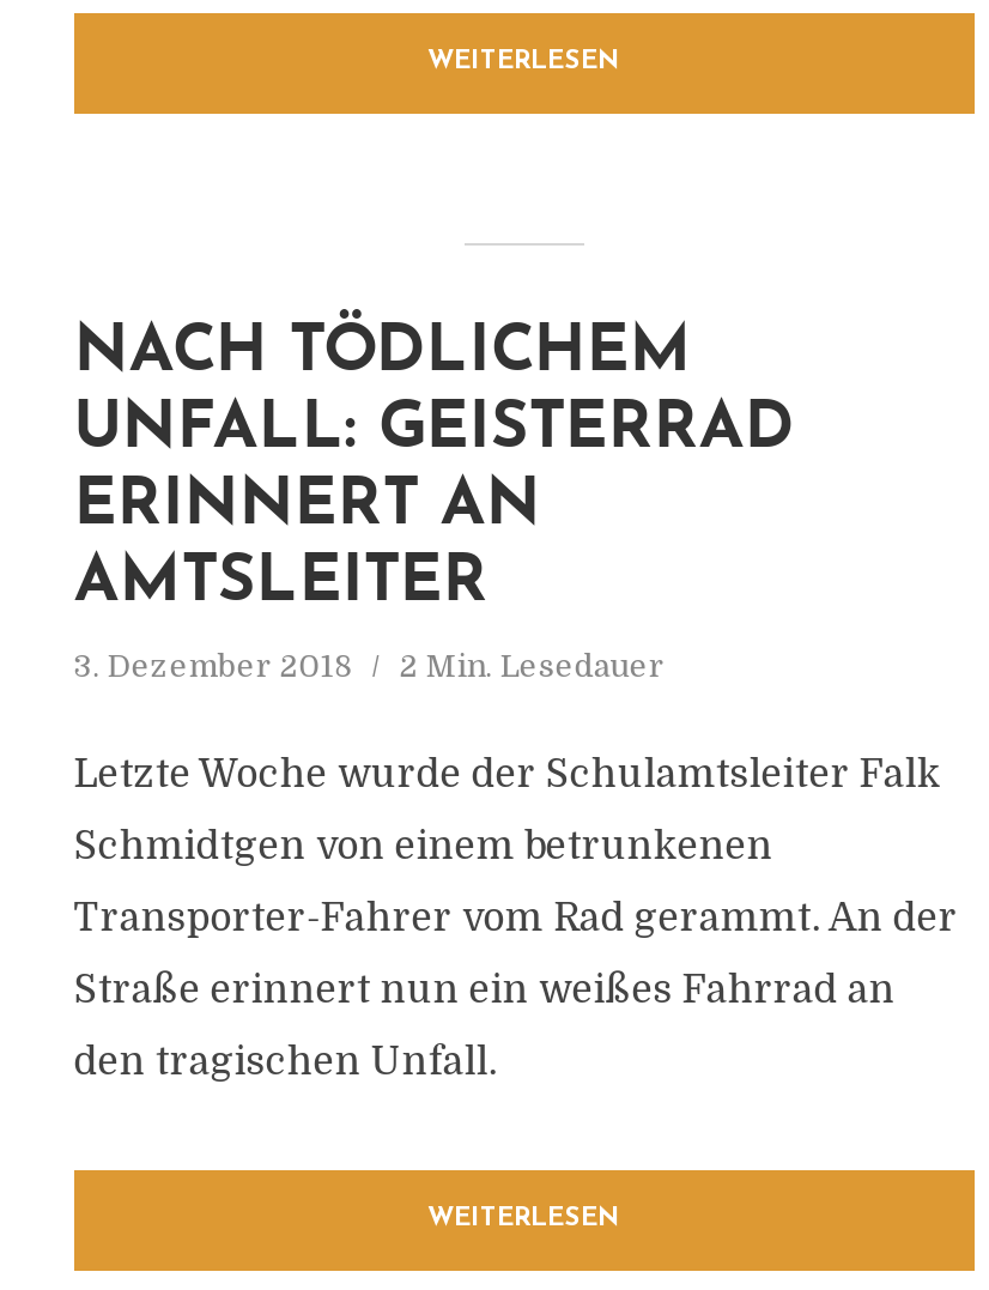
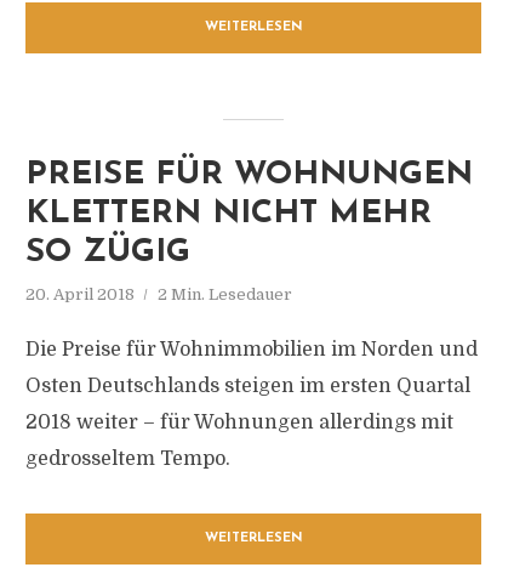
- NACH TÖDLICHEM
- UNFALL: GEISTERRAD
- ERINNERT AN
- AMTSLEITER
+ PREISE FÜR WOHNUNGEN
+ KLETTERN NICHT MEHR
+ SO ZÜGIG

- 3. Dezember 2018 2 Min. Lesedauer
+ 20. April 2018 2 Min. Lesedauer

- Letzte Woche wurde der Schulamtsleiter Falk
- Schmidtgen von einem betrunkenen
- Transporter-Fahrer vom Rad gerammt. An der
- Straße erinnert nun ein weißes Fahrrad an
- den tragischen Unfall.
+ Die Preise für Wohnimmobilien im Norden und
+ Osten Deutschlands steigen im ersten Quartal
+ 2018 weiter – für Wohnungen allerdings mit
+ gedrosseltem Tempo.
